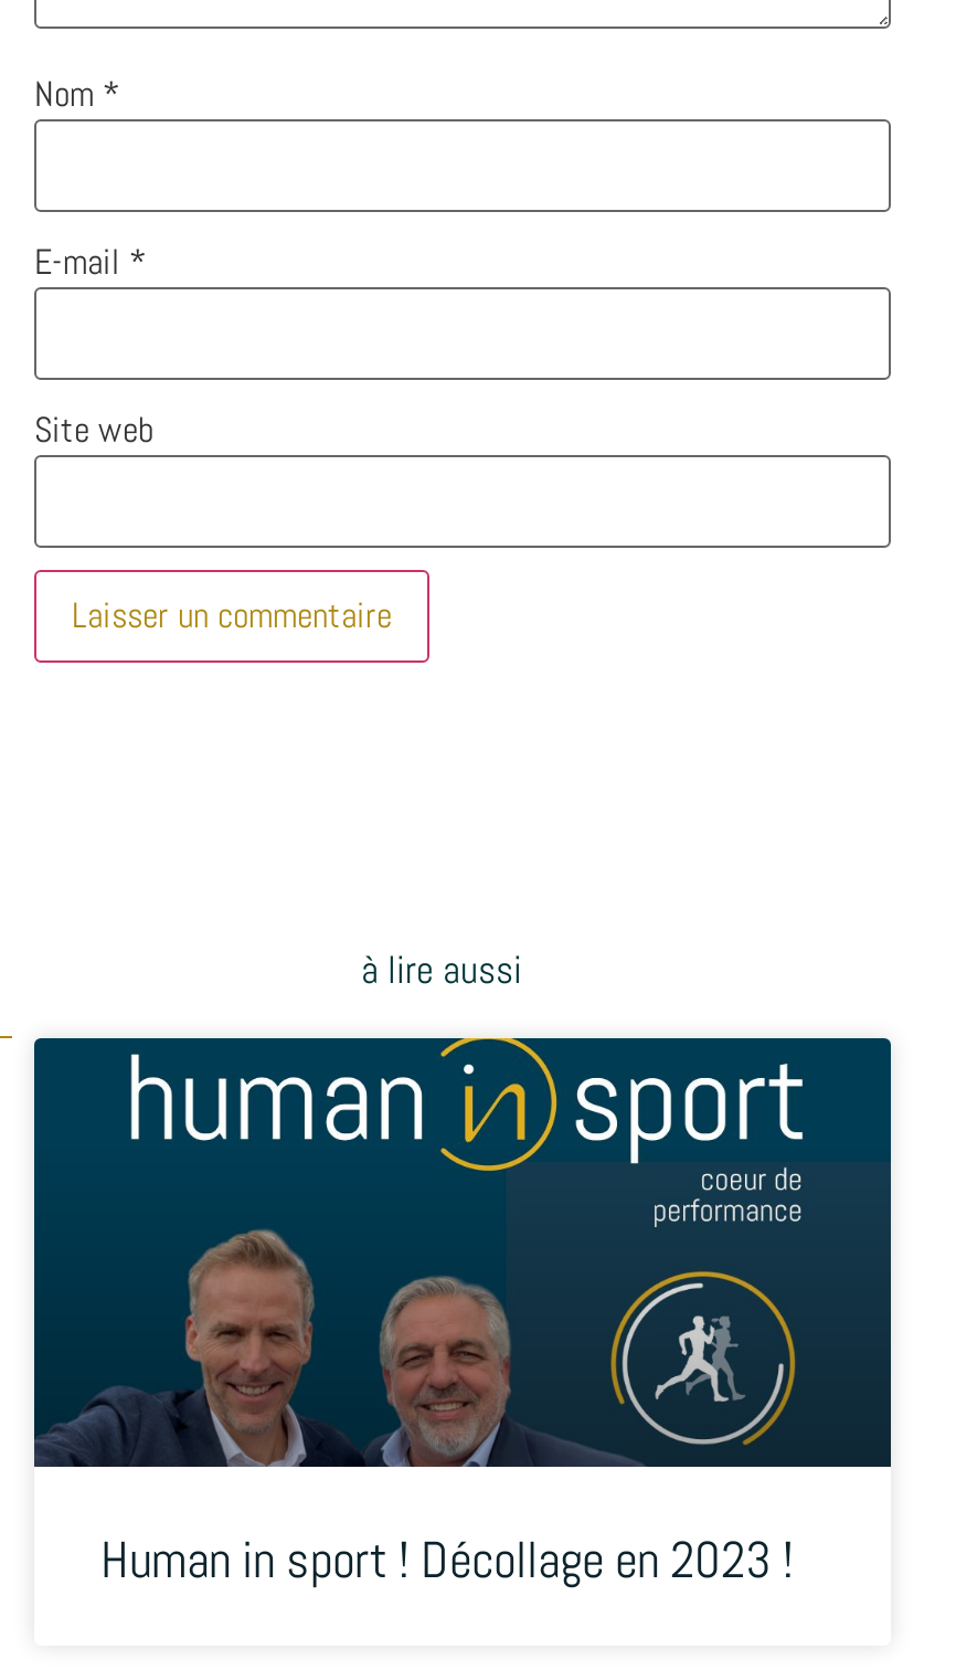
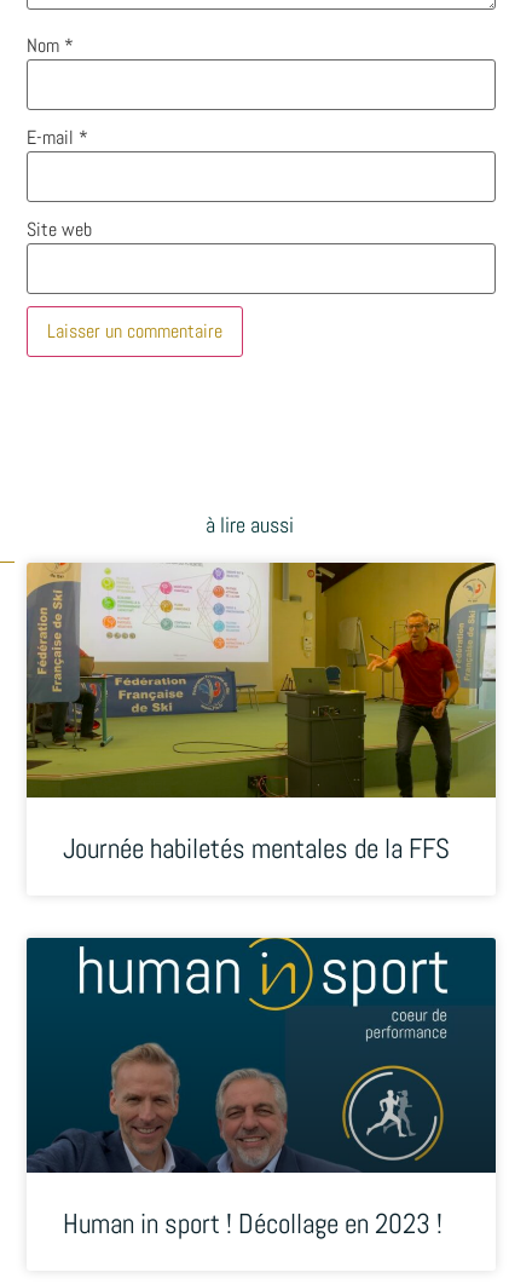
+ [image]
+ Journée habiletés mentales de la FFS
